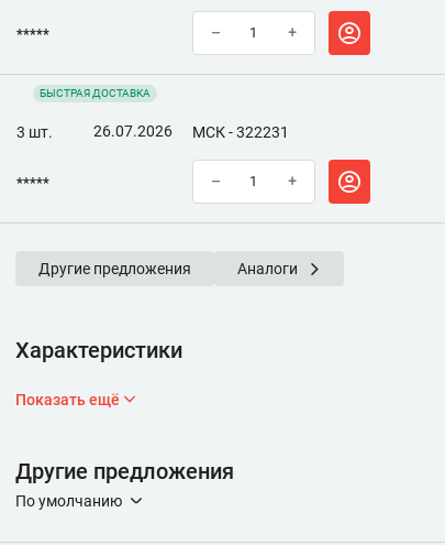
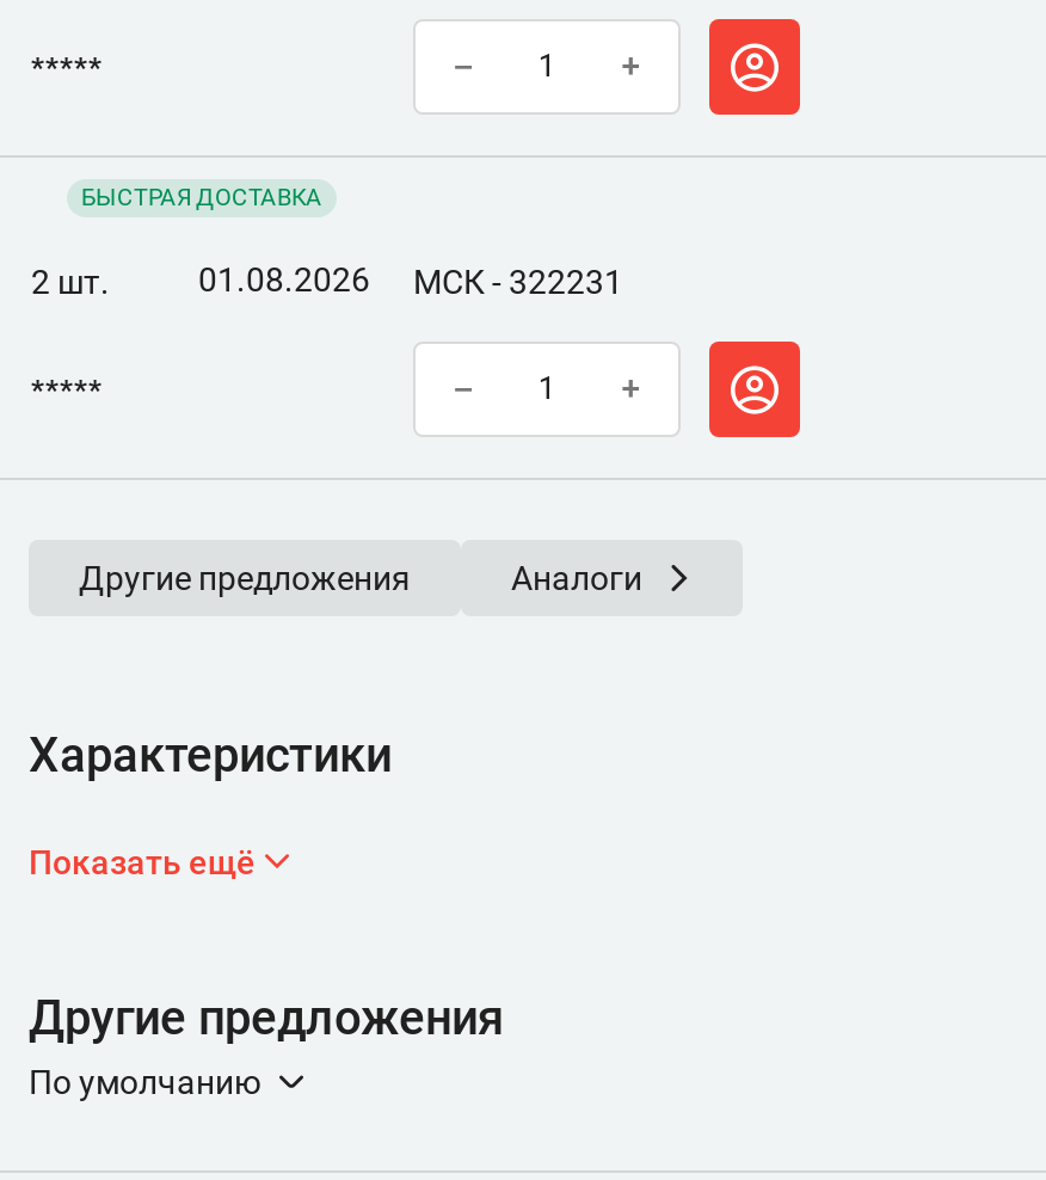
- 3 шт.
+ 2 шт.

- 26.07.2026 МСК - 322231
+ 01.08.2026 МСК - 322231
